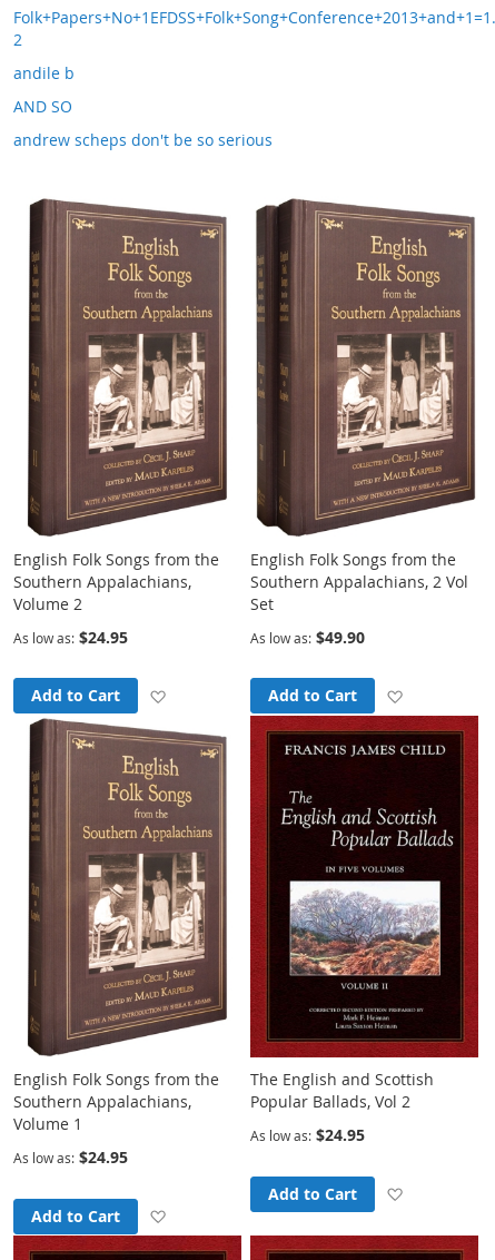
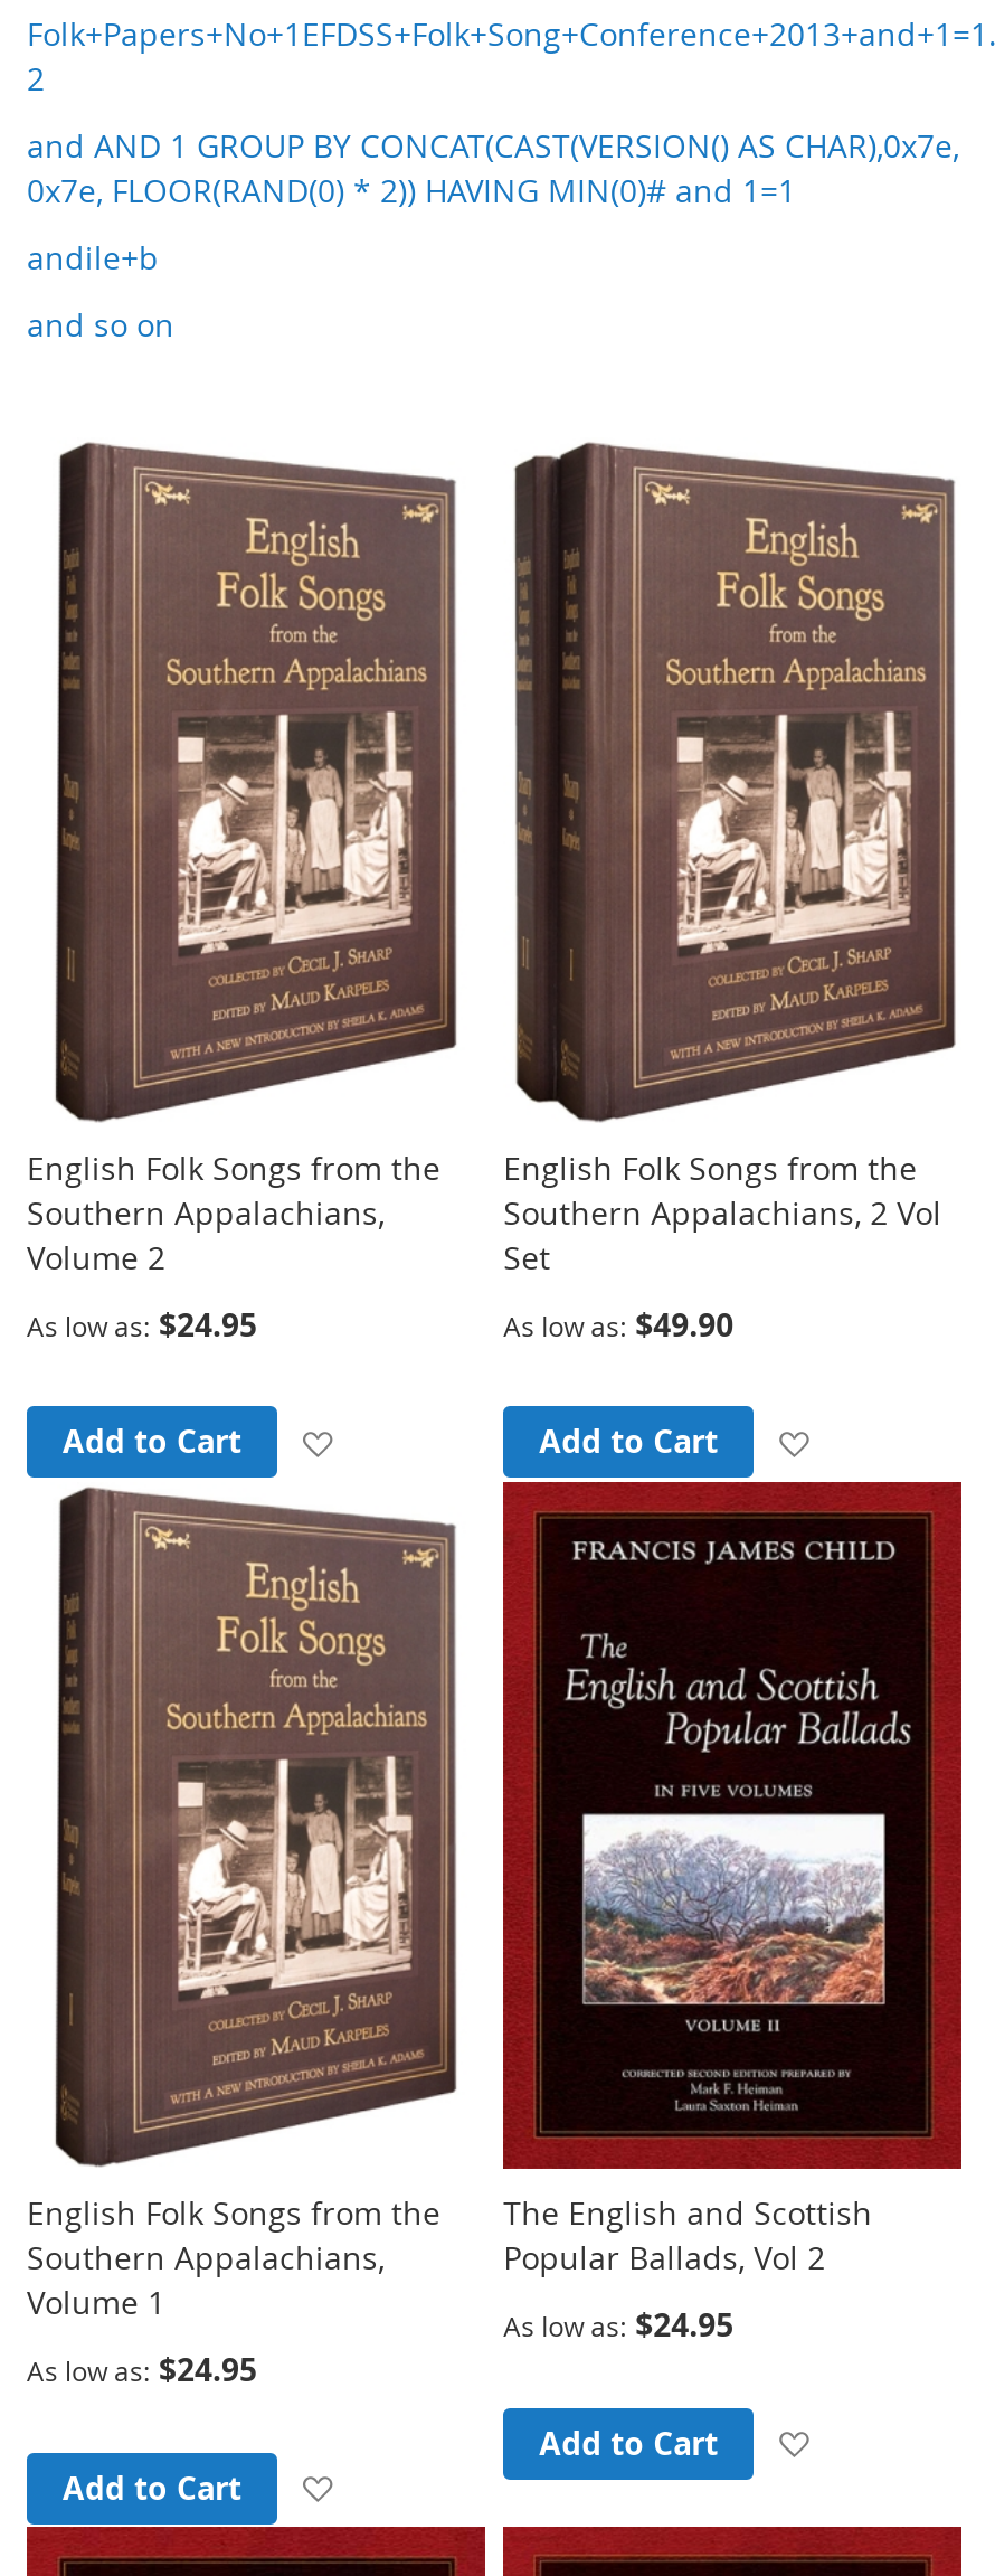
- andile b
+ and AND 1 GROUP BY CONCAT(CAST(VERSION() AS CHAR),0x7e,
+ 0x7e, FLOOR(RAND(0) * 2)) HAVING MIN(0)# and 1=1

- AND SO
+ andile+b

- andrew scheps don't be so serious
+ and so on
